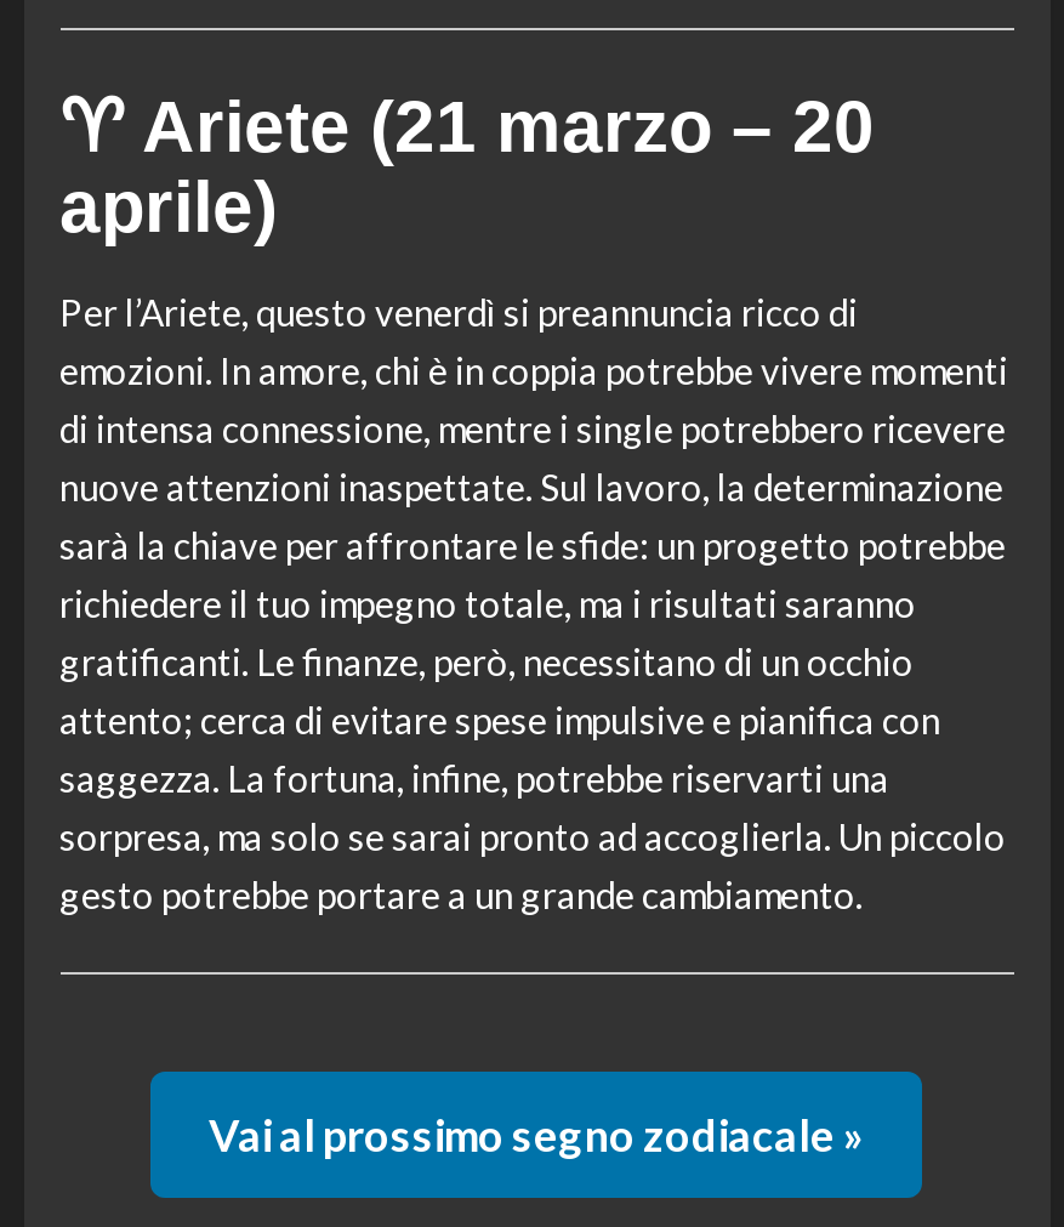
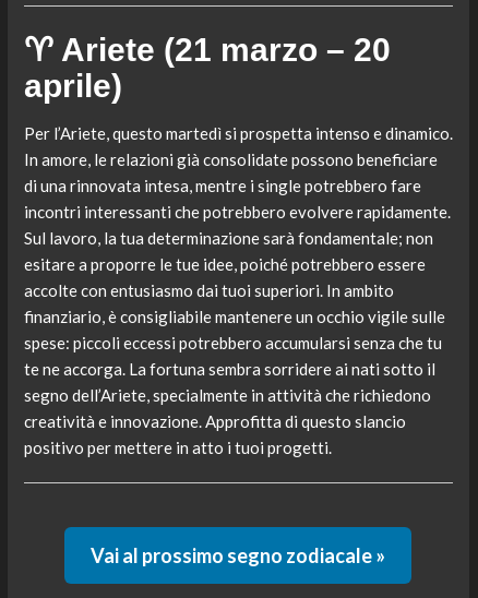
- Per l’Ariete, questo venerdì si preannuncia ricco di
- emozioni. In amore, chi è in coppia potrebbe vivere momenti
- di intensa connessione, mentre i single potrebbero ricevere
- nuove attenzioni inaspettate. Sul lavoro, la determinazione
- sarà la chiave per affrontare le sfide: un progetto potrebbe
- richiedere il tuo impegno totale, ma i risultati saranno
- gratificanti. Le finanze, però, necessitano di un occhio
- attento; cerca di evitare spese impulsive e pianifica con
- saggezza. La fortuna, infine, potrebbe riservarti una
- sorpresa, ma solo se sarai pronto ad accoglierla. Un piccolo
- gesto potrebbe portare a un grande cambiamento.
+ Per l’Ariete, questo martedì si prospetta intenso e dinamico.
+ In amore, le relazioni già consolidate possono beneficiare
+ di una rinnovata intesa, mentre i single potrebbero fare
+ incontri interessanti che potrebbero evolvere rapidamente.
+ Sul lavoro, la tua determinazione sarà fondamentale; non
+ esitare a proporre le tue idee, poiché potrebbero essere
+ accolte con entusiasmo dai tuoi superiori. In ambito
+ finanziario, è consigliabile mantenere un occhio vigile sulle
+ spese: piccoli eccessi potrebbero accumularsi senza che tu
+ te ne accorga. La fortuna sembra sorridere ai nati sotto il
+ segno dell’Ariete, specialmente in attività che richiedono
+ creatività e innovazione. Approfitta di questo slancio
+ positivo per mettere in atto i tuoi progetti.
